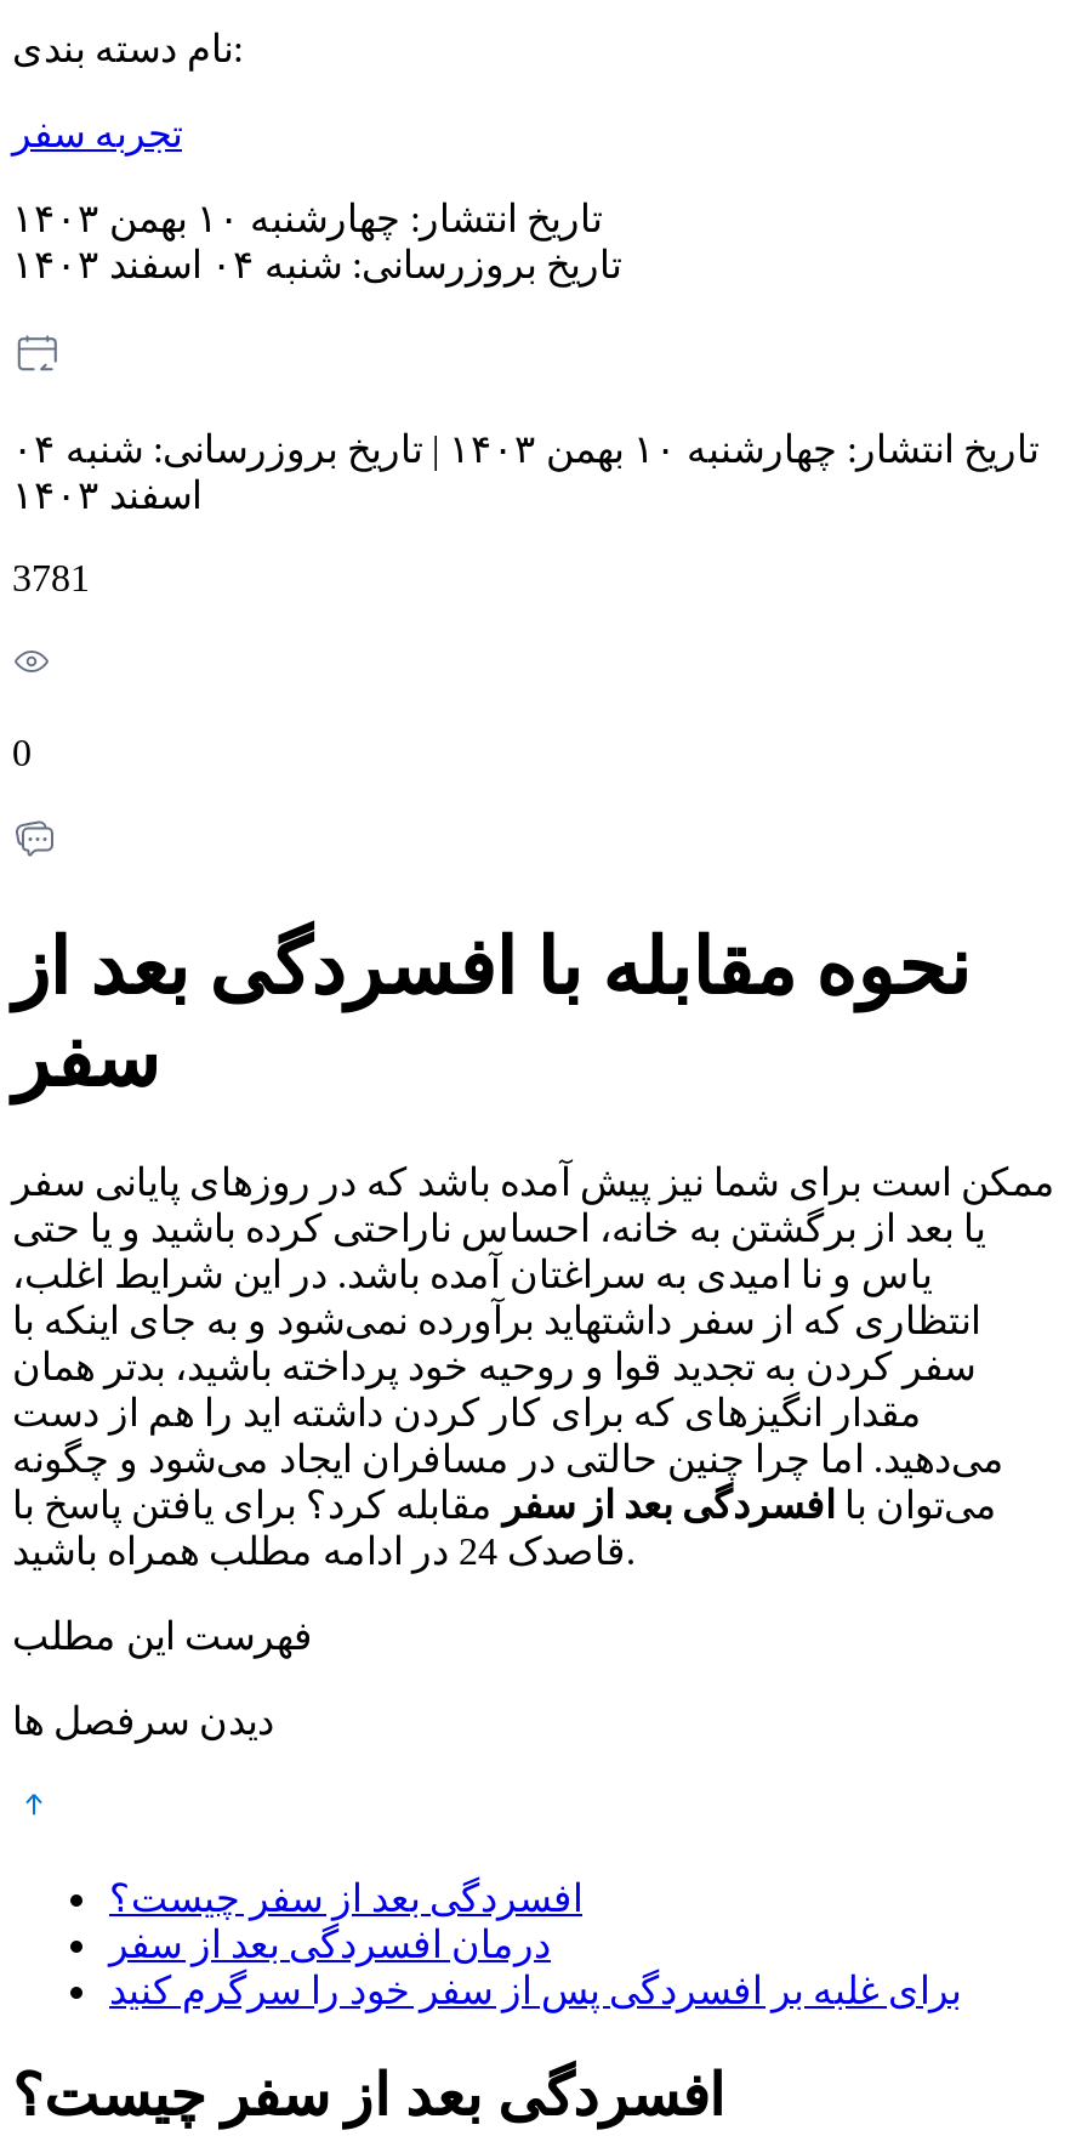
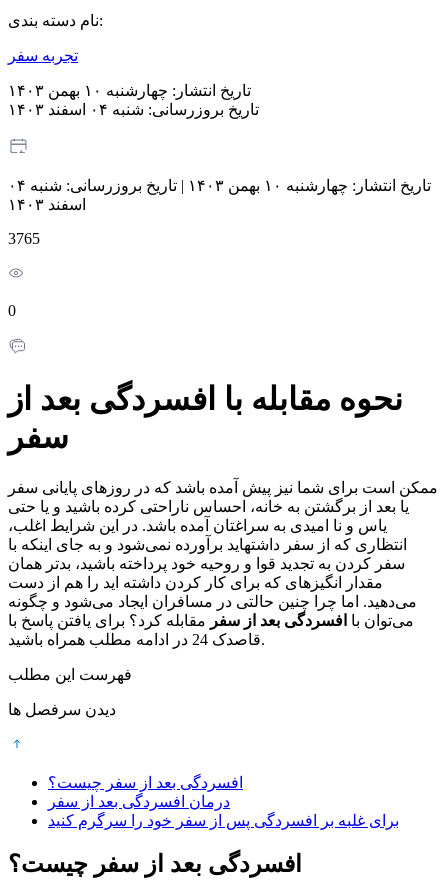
- 3781
+ 3765
